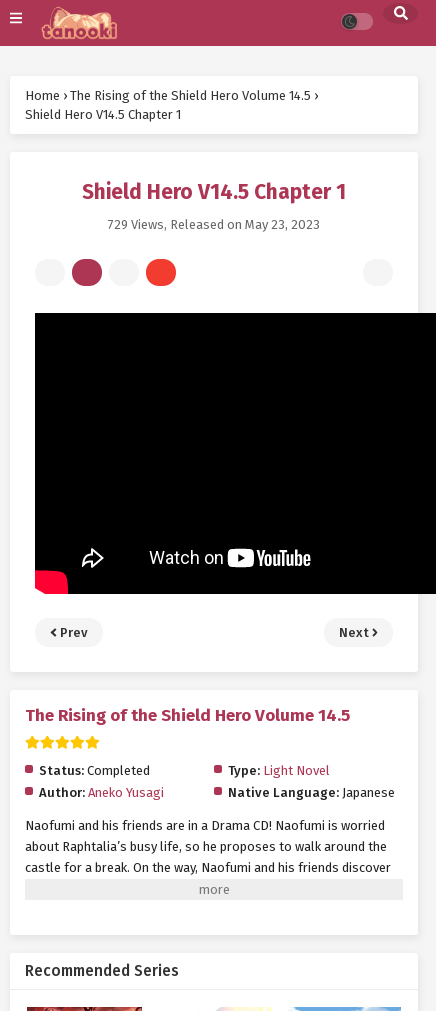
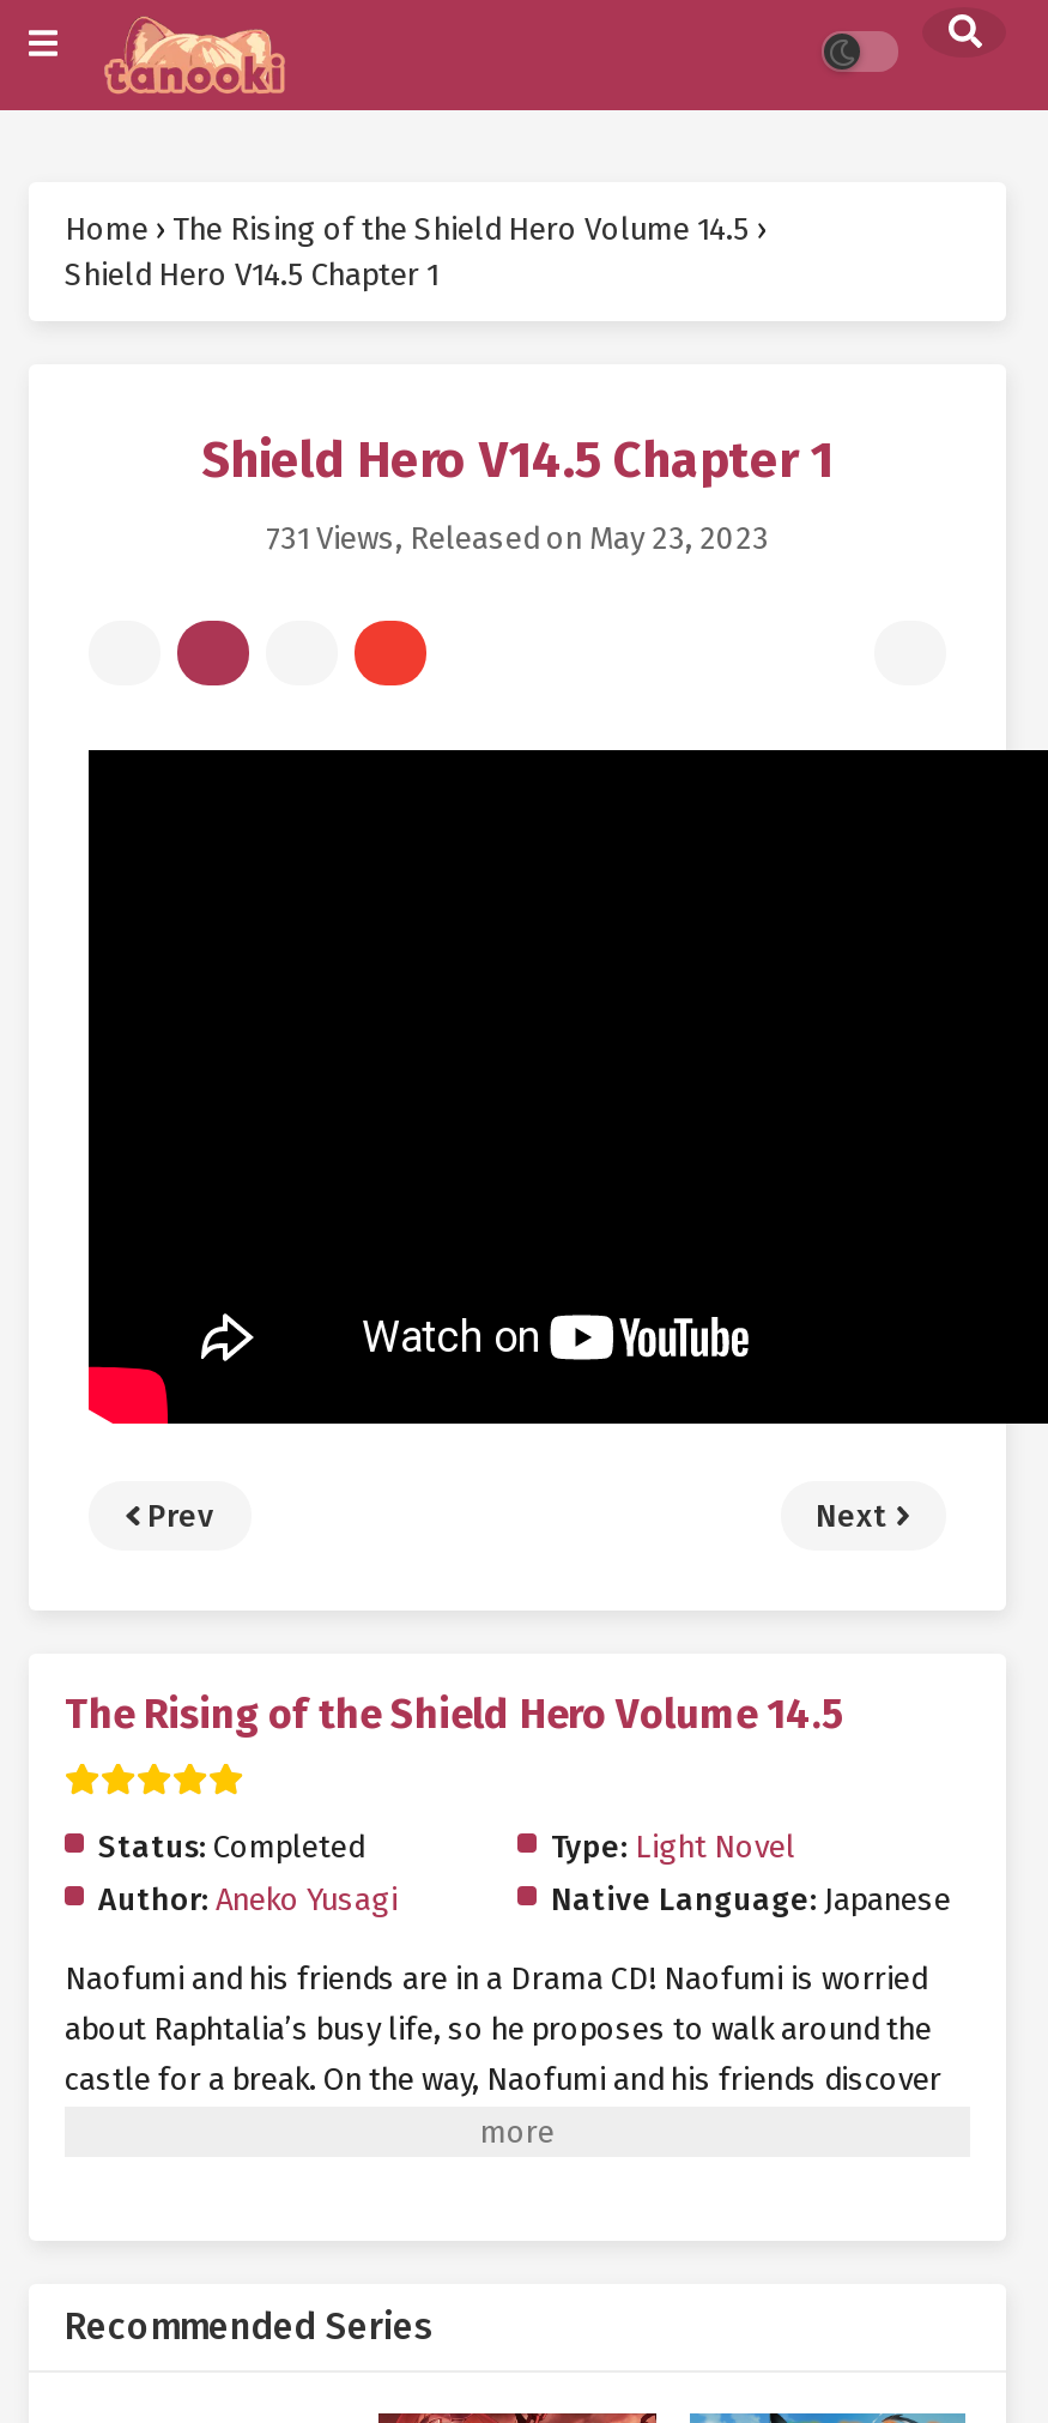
- 729 Views, Released on May 23, 2023
+ 731 Views, Released on May 23, 2023
